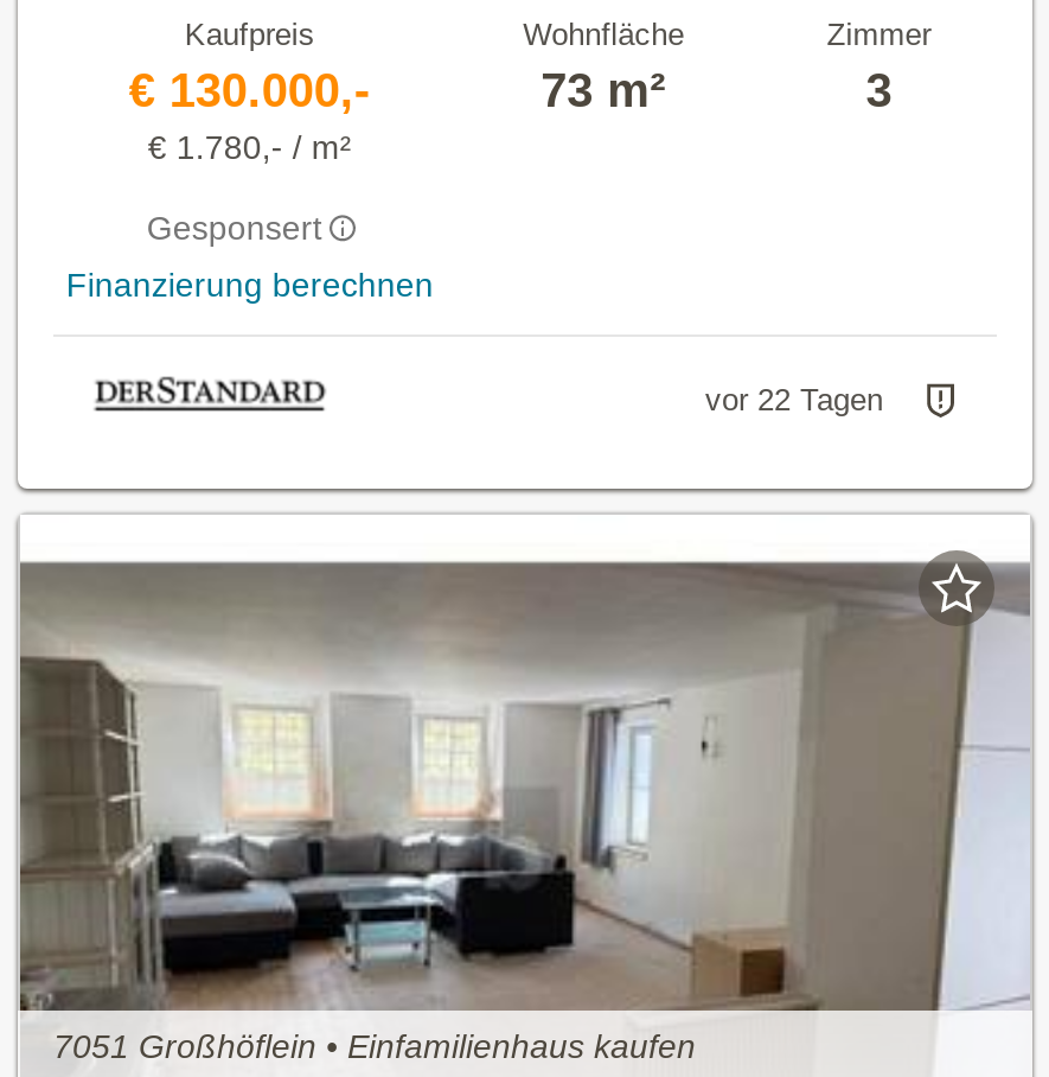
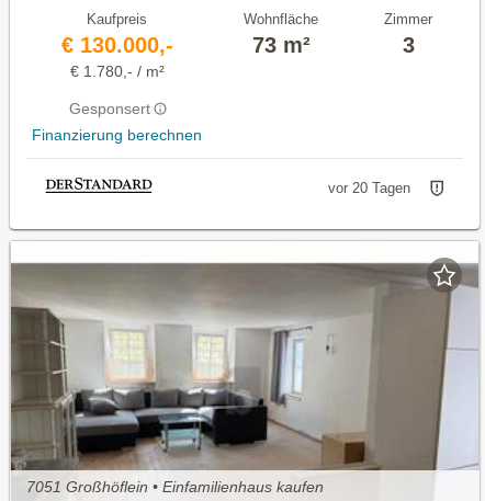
- vor 22 Tagen
+ vor 20 Tagen
